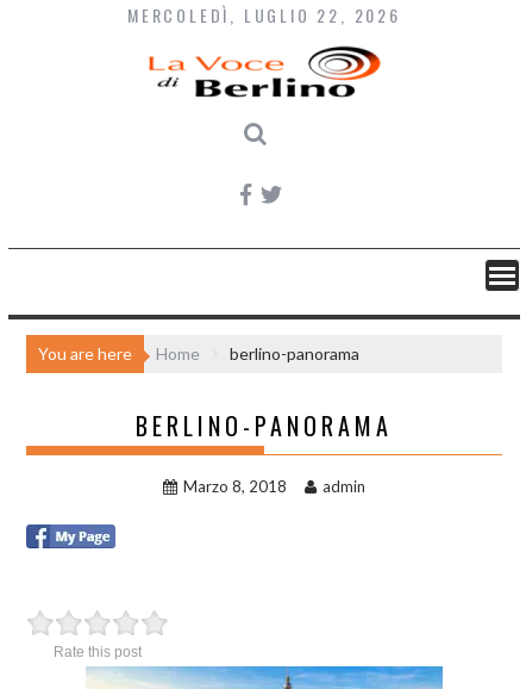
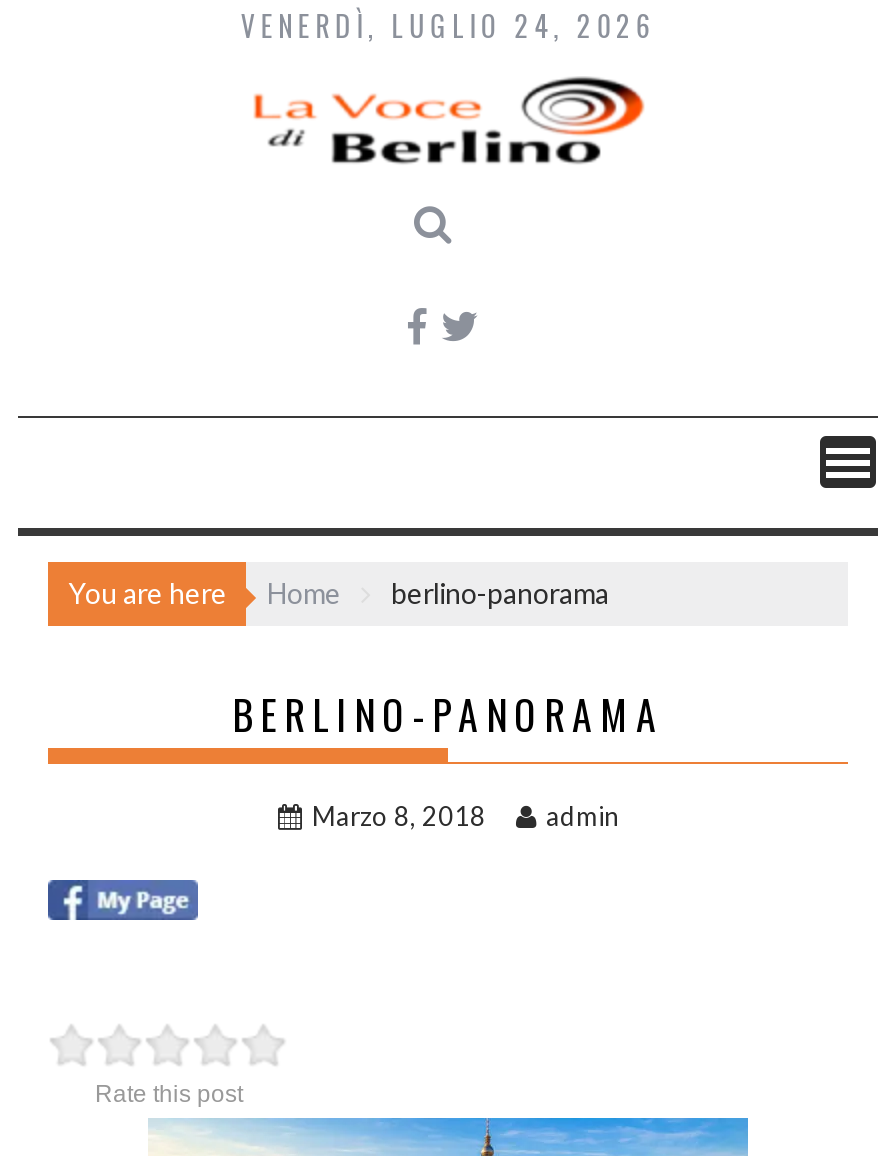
- MERCOLEDÌ, LUGLIO 22, 2026
+ VENERDÌ, LUGLIO 24, 2026
